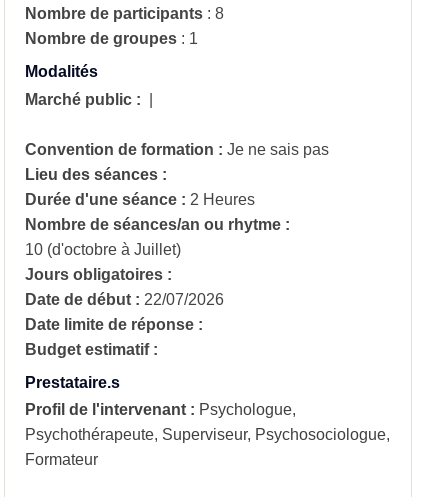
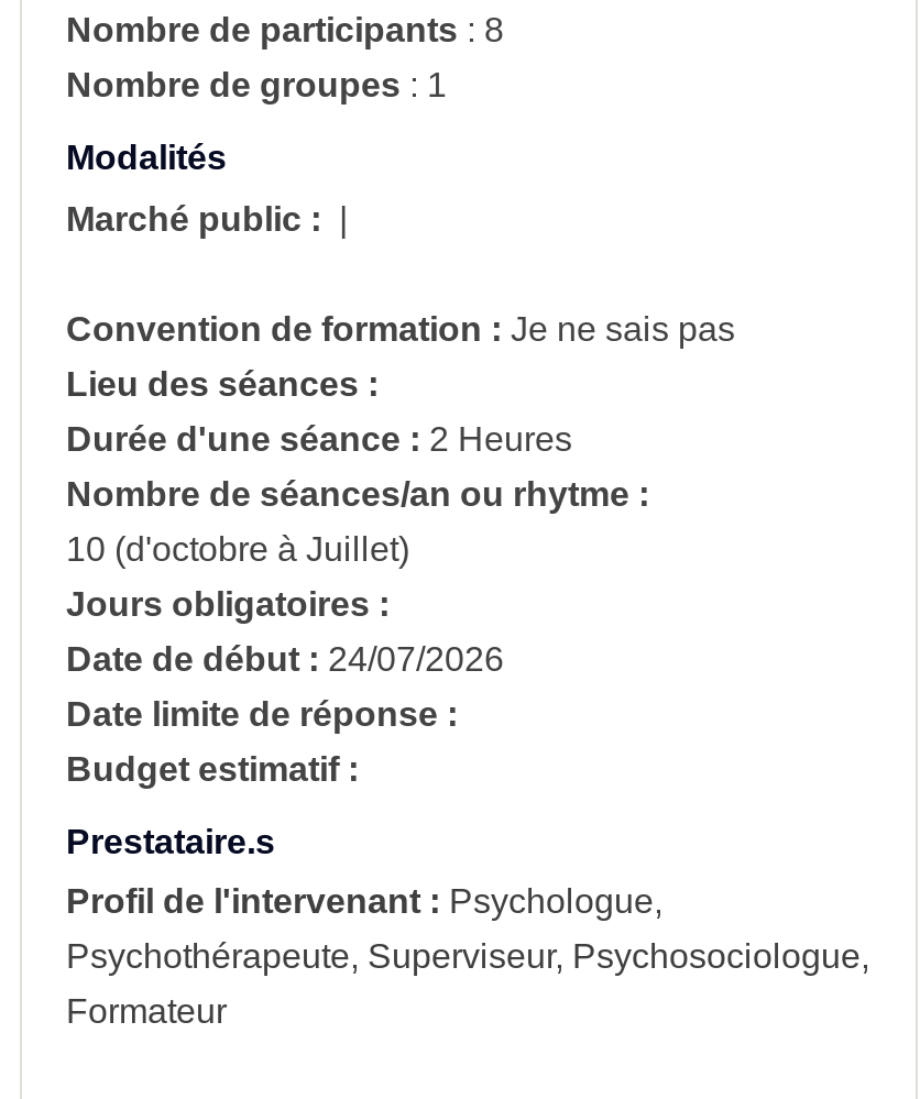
- Date de début : 22/07/2026
+ Date de début : 24/07/2026
